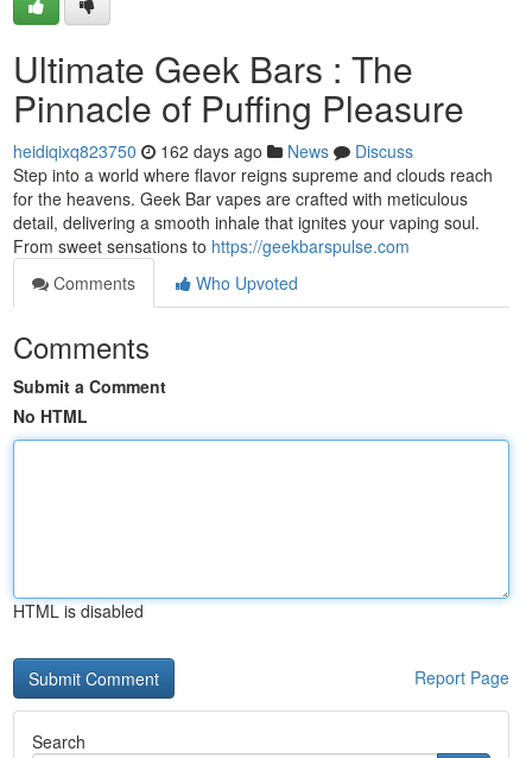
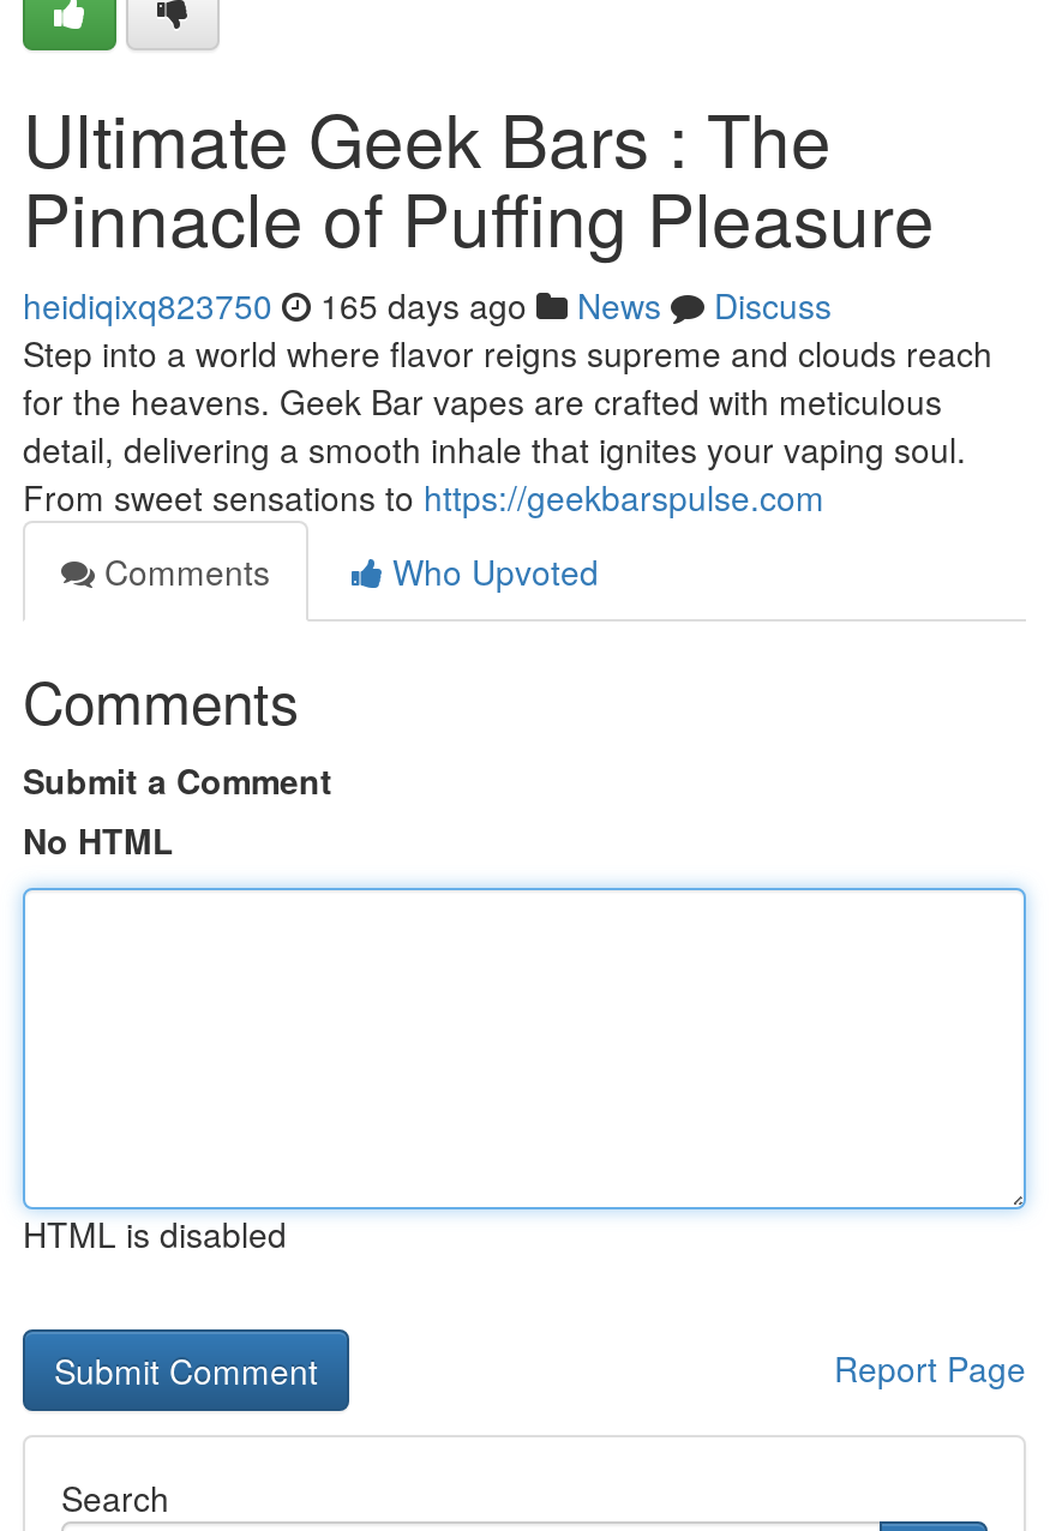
- heidiqixq823750 162 days ago News Discuss
+ heidiqixq823750 165 days ago News Discuss
